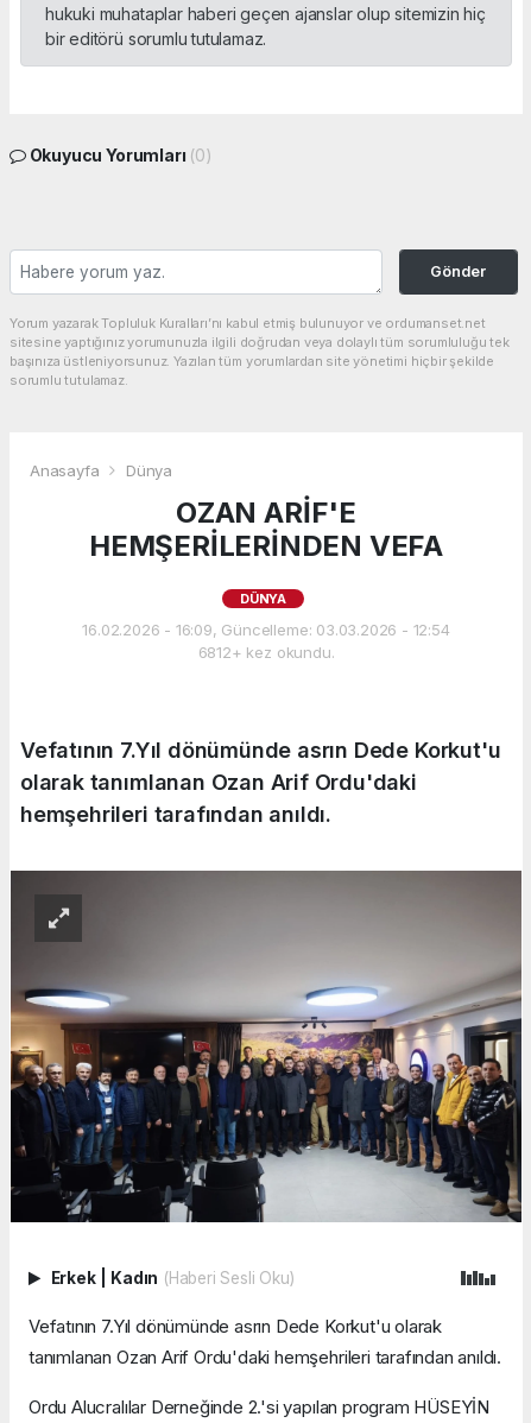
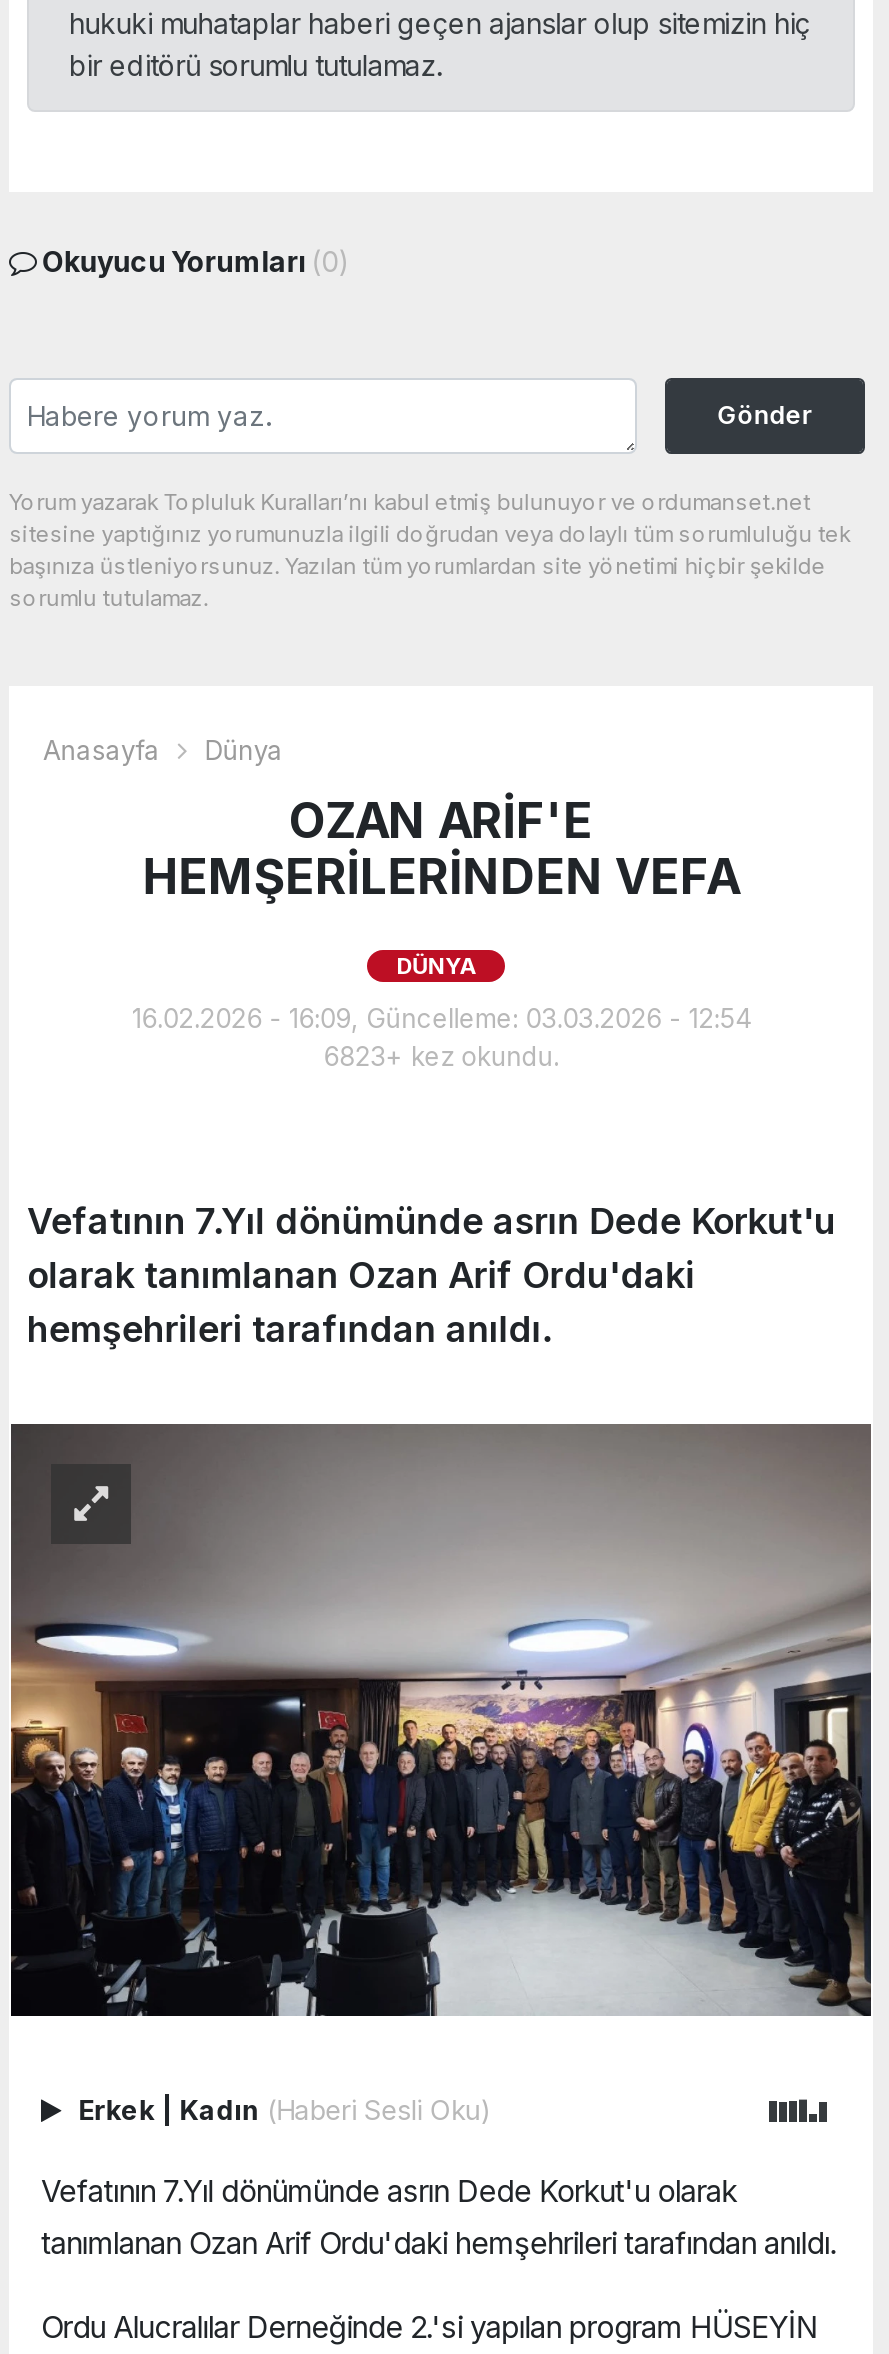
- 6812+ kez okundu.
+ 6823+ kez okundu.
